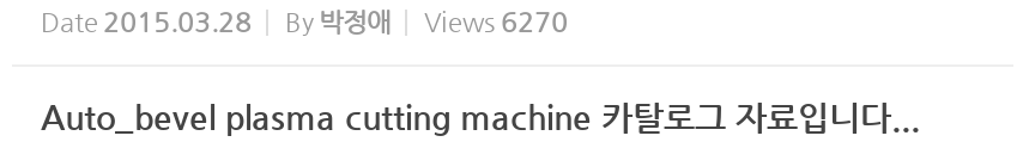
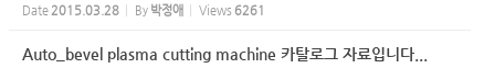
- Date 2015.03.28 By 박정애 Views 6270
+ Date 2015.03.28 By 박정애 Views 6261
